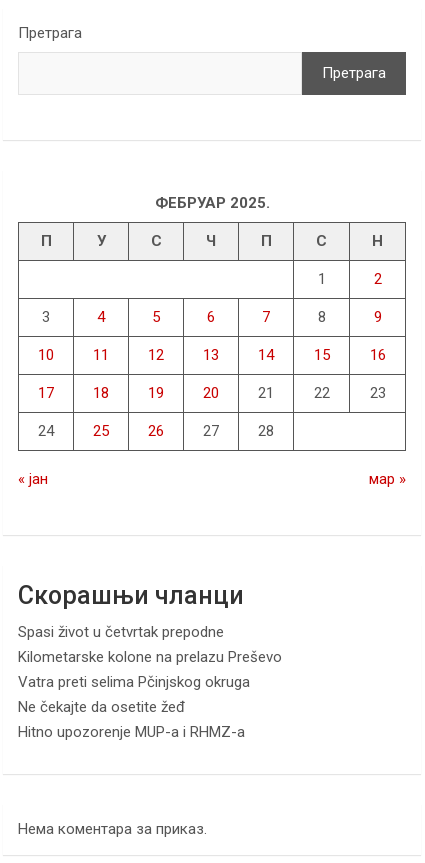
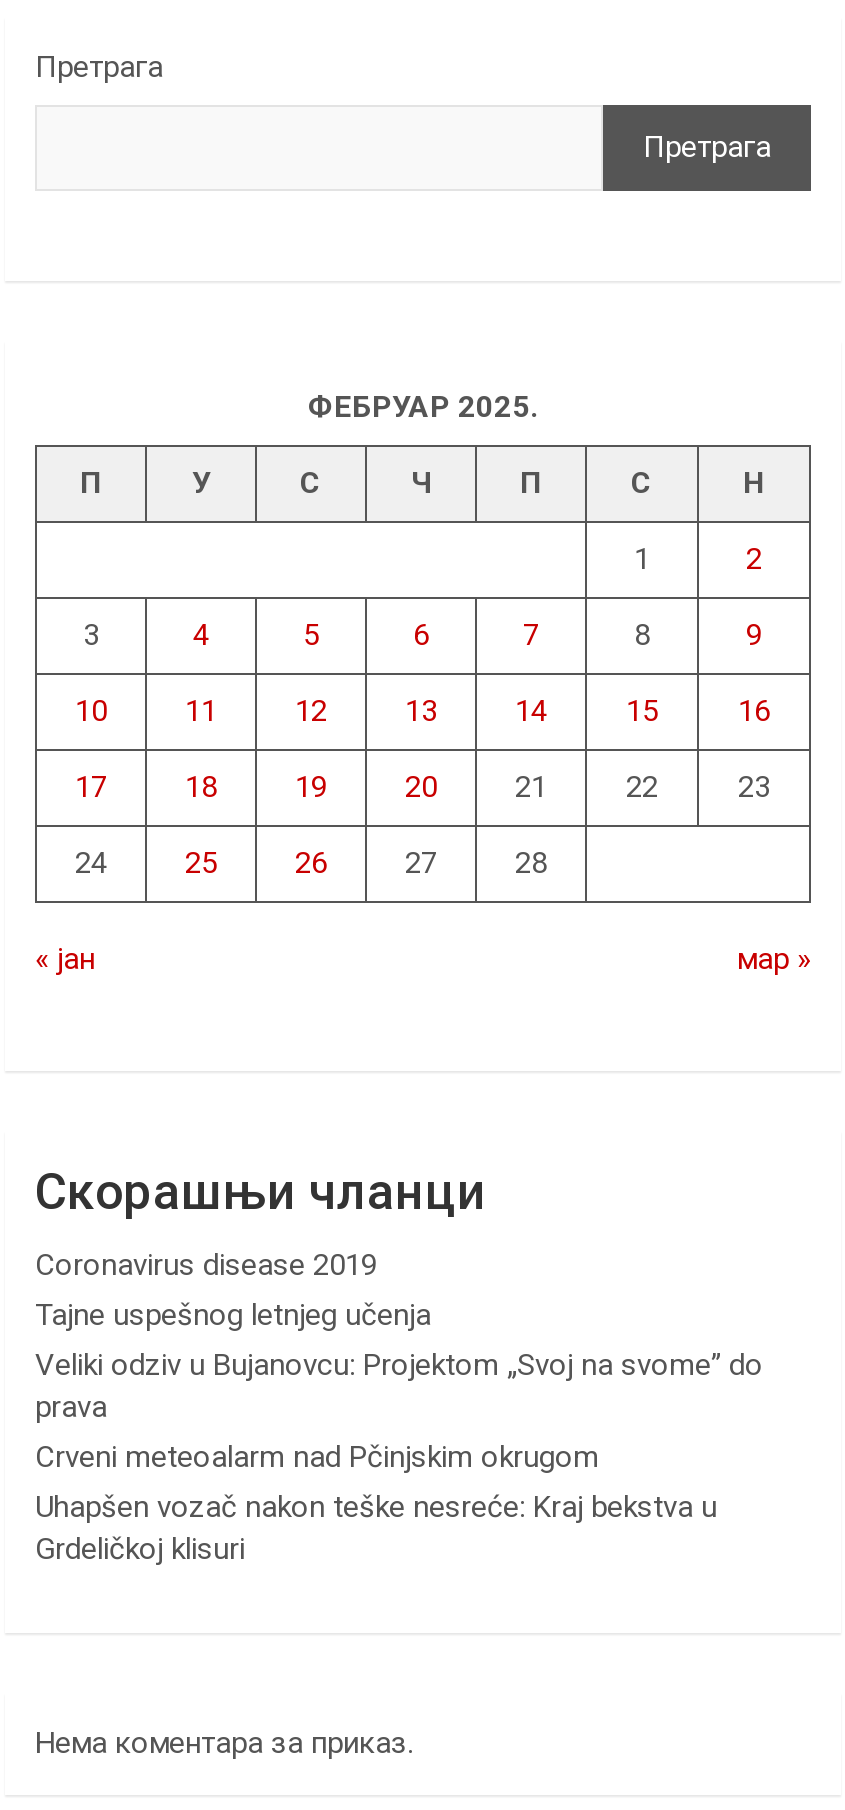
- Spasi život u četvrtak prepodne
- Kilometarske kolone na prelazu Preševo
- Vatra preti selima Pčinjskog okruga
- Ne čekajte da osetite žeđ
- Hitno upozorenje MUP-a i RHMZ-a
+ Coronavirus disease 2019
+ Tajne uspešnog letnjeg učenja
+ Veliki odziv u Bujanovcu: Projektom „Svoj na svome” do
+ prava
+ Crveni meteoalarm nad Pčinjskim okrugom
+ Uhapšen vozač nakon teške nesreće: Kraj bekstva u
+ Grdeličkoj klisuri
